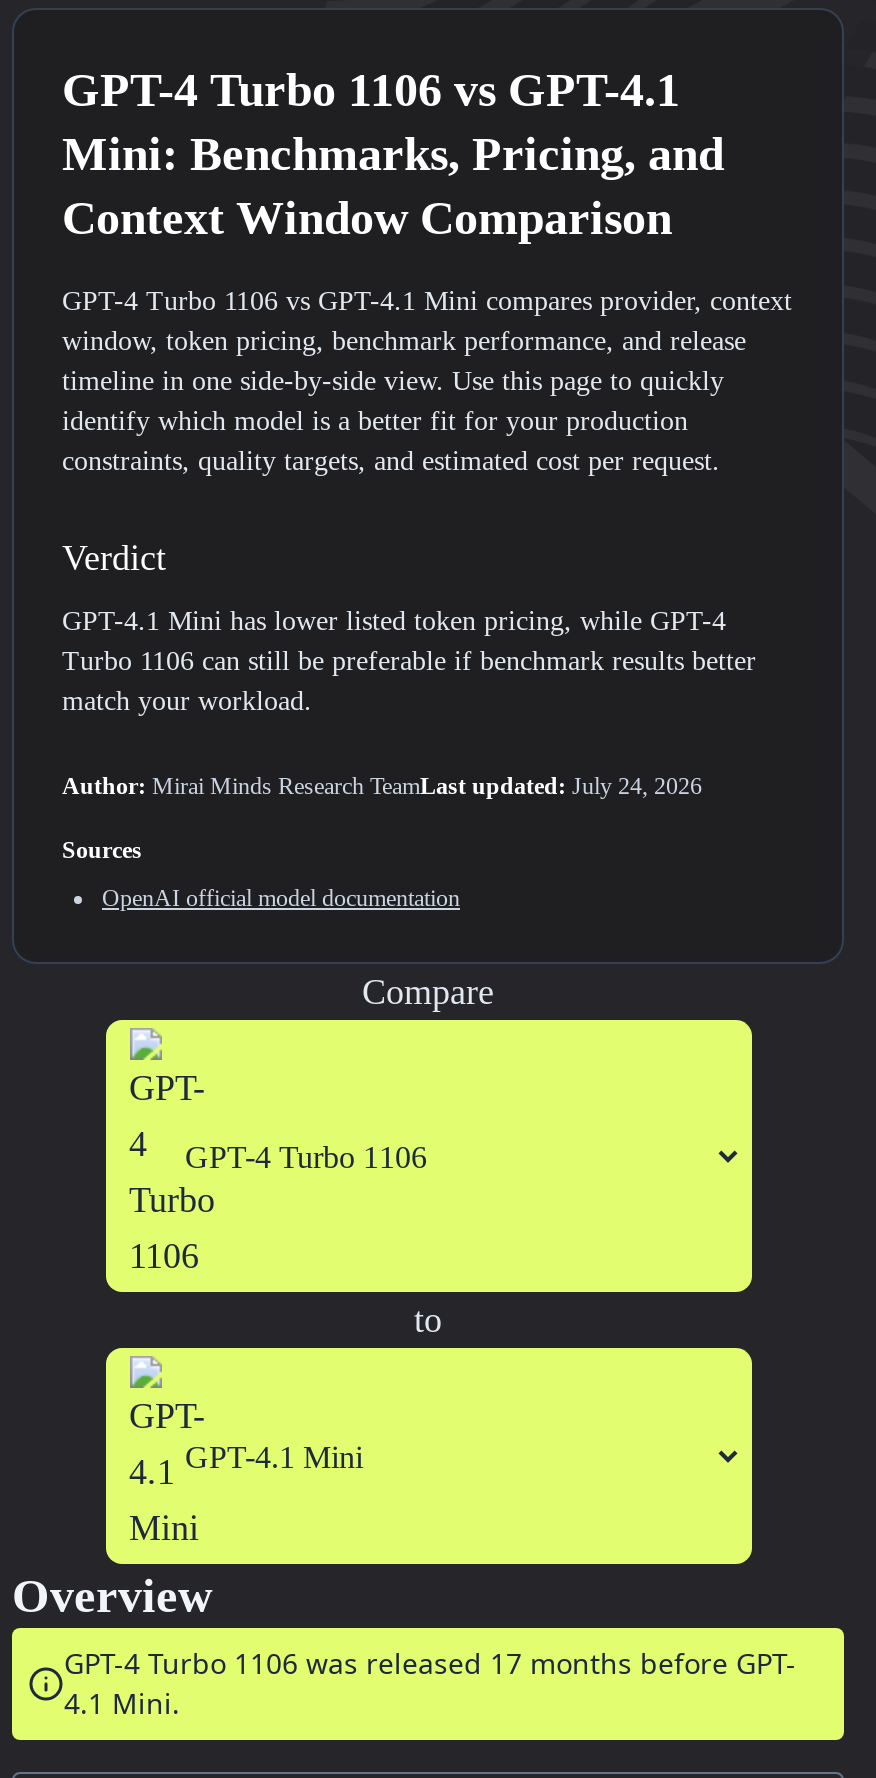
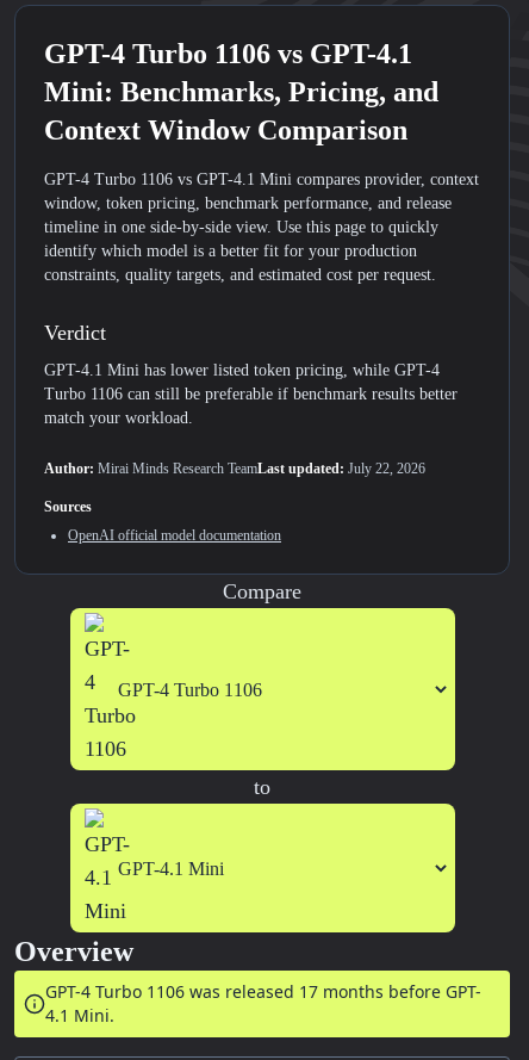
- Author: Mirai Minds Research TeamLast updated: July 24, 2026
+ Author: Mirai Minds Research TeamLast updated: July 22, 2026
